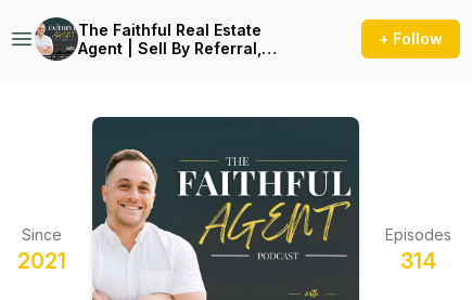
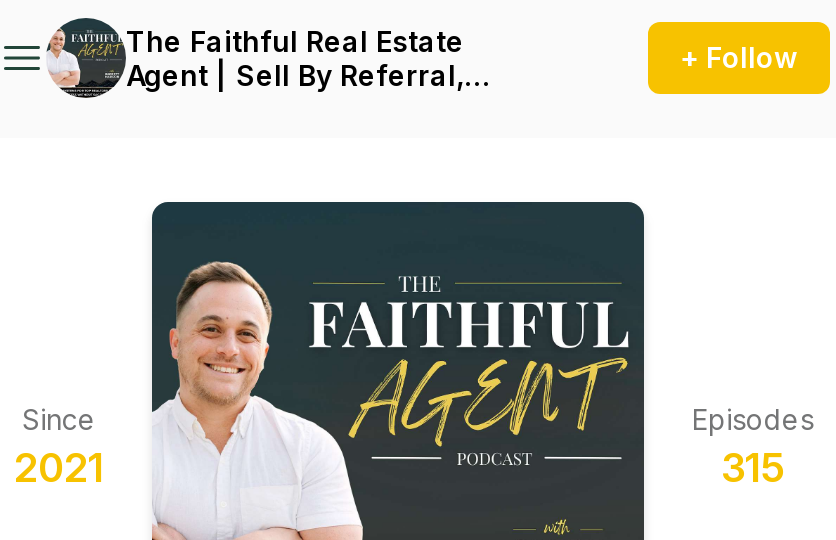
- 314
+ 315
